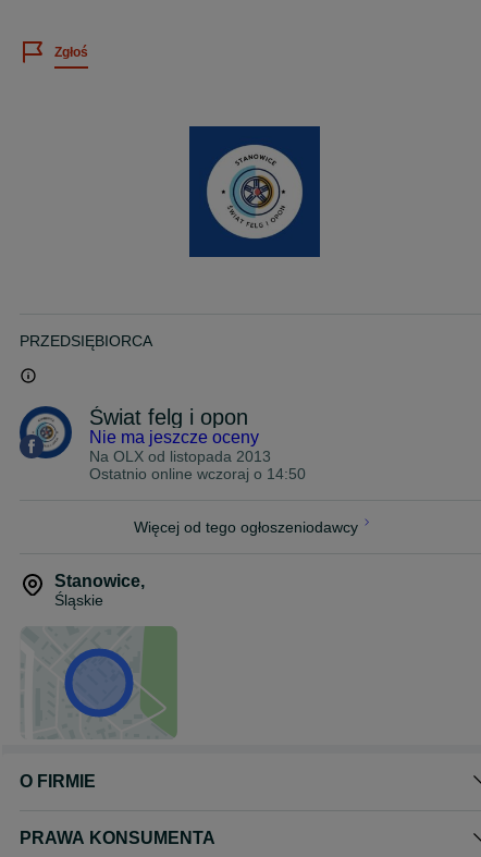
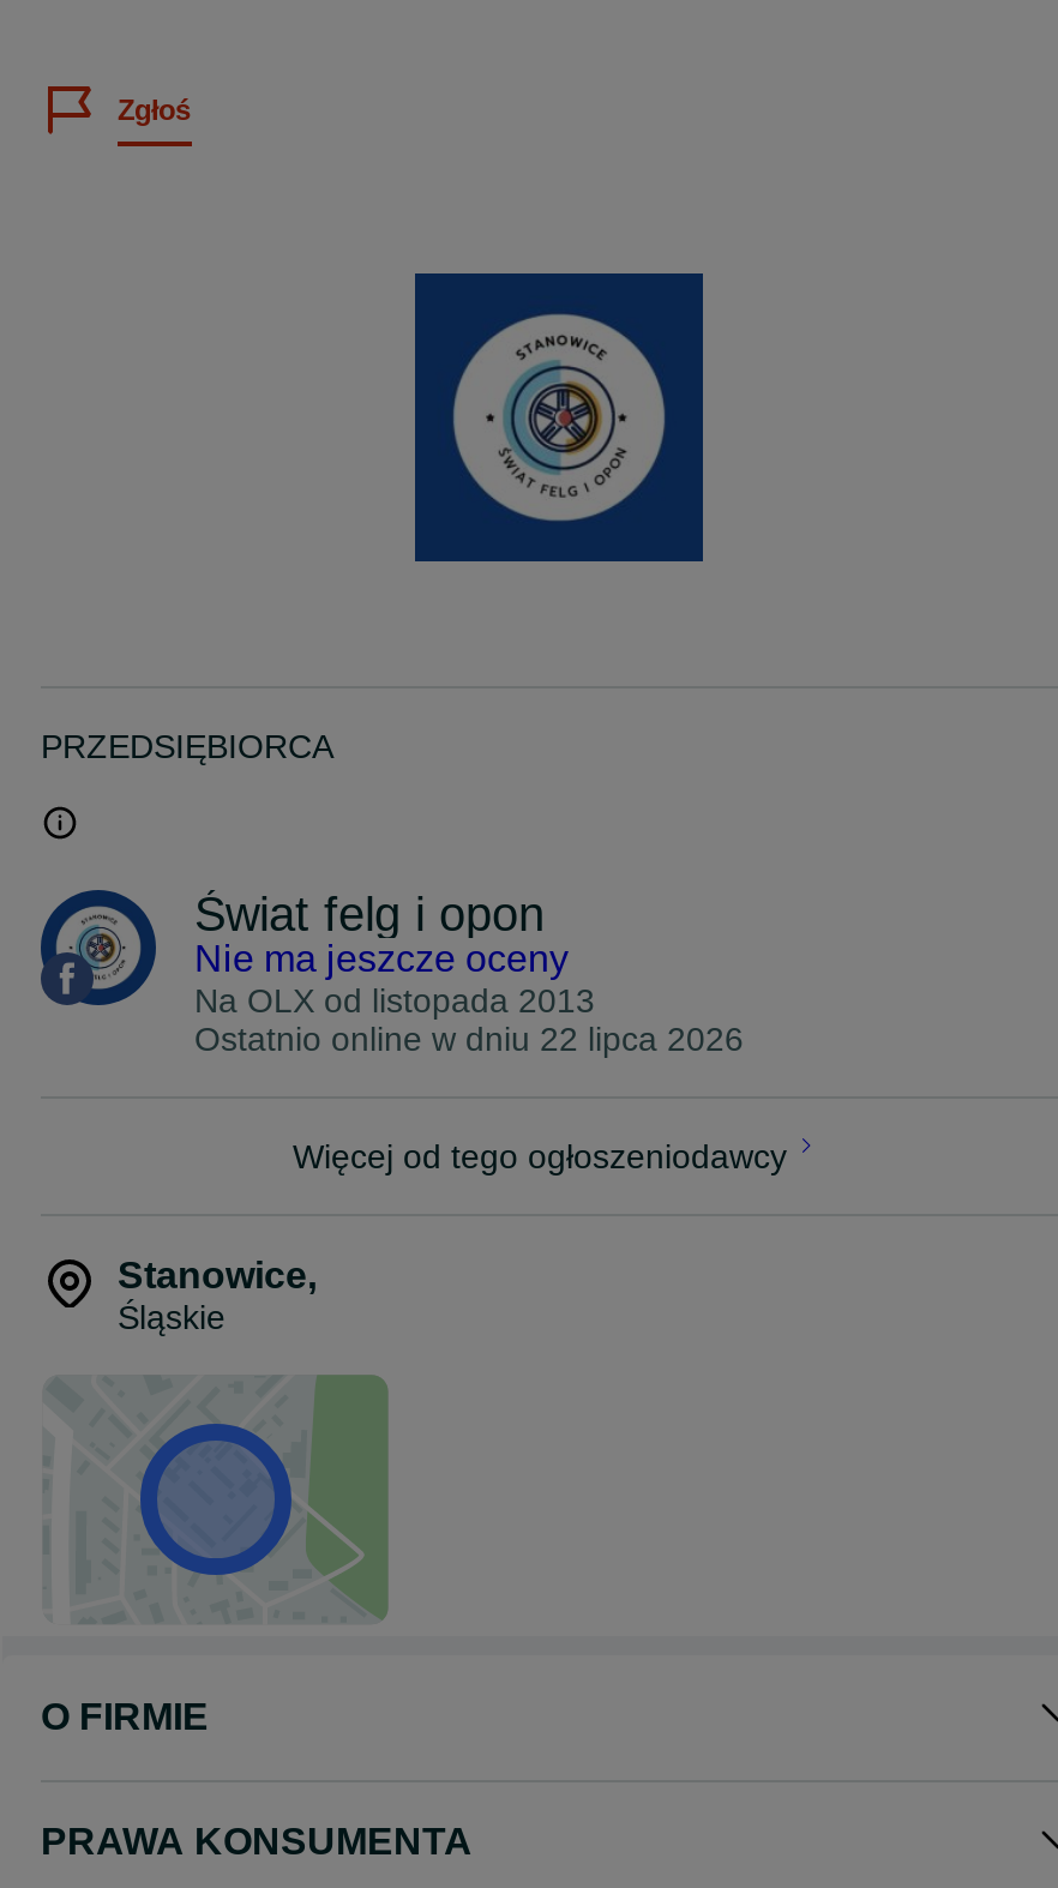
- Ostatnio online wczoraj o 14:50
+ Ostatnio online w dniu 22 lipca 2026
